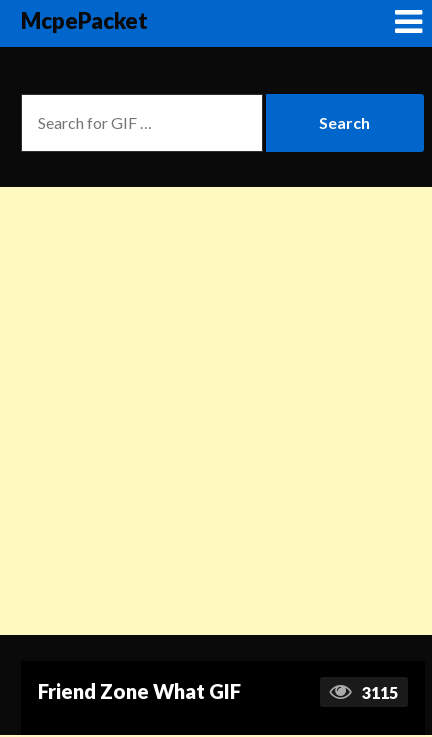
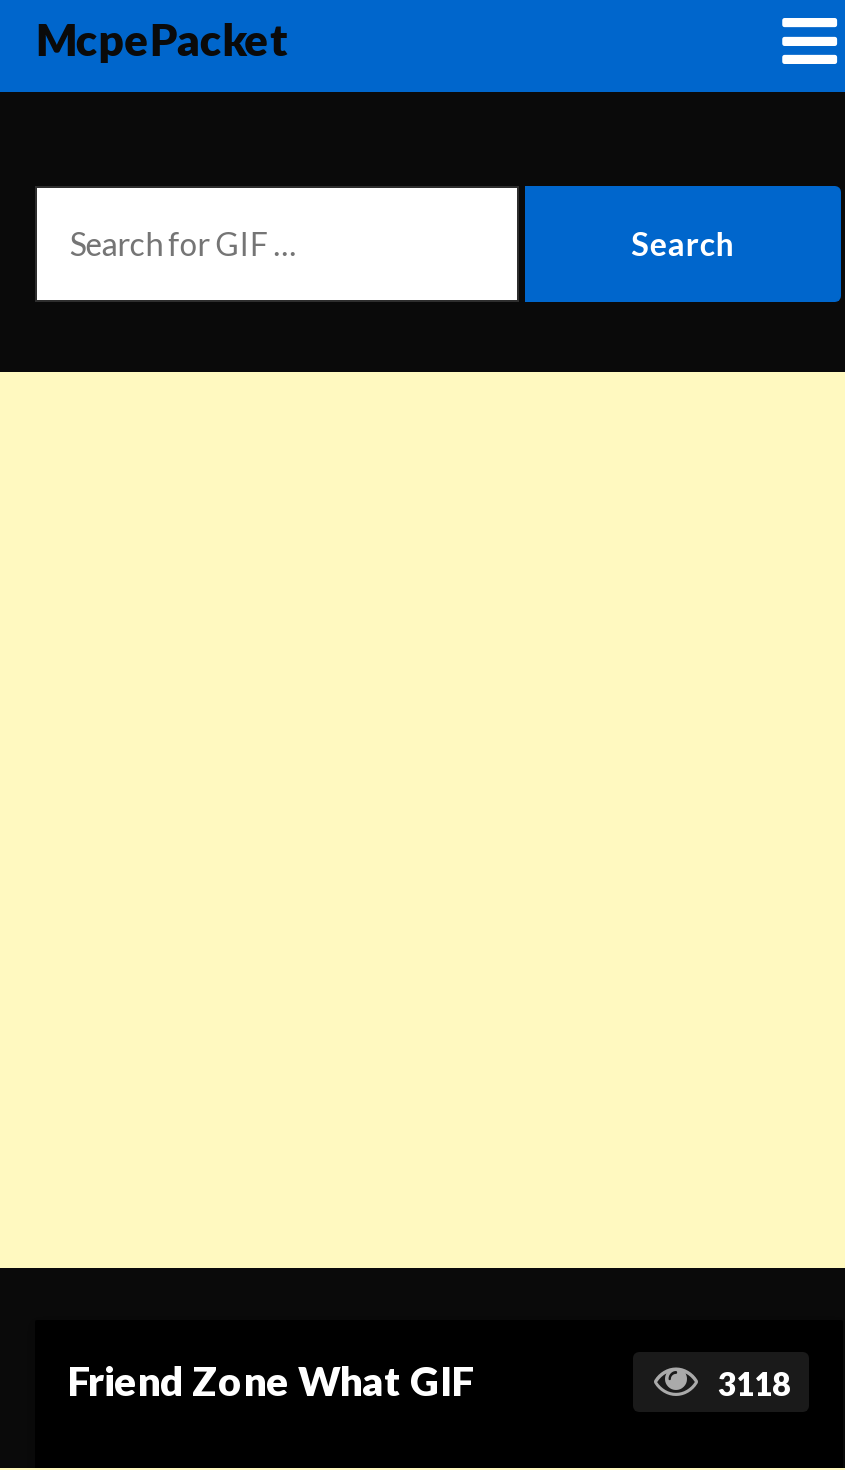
- 3115
+ 3118
